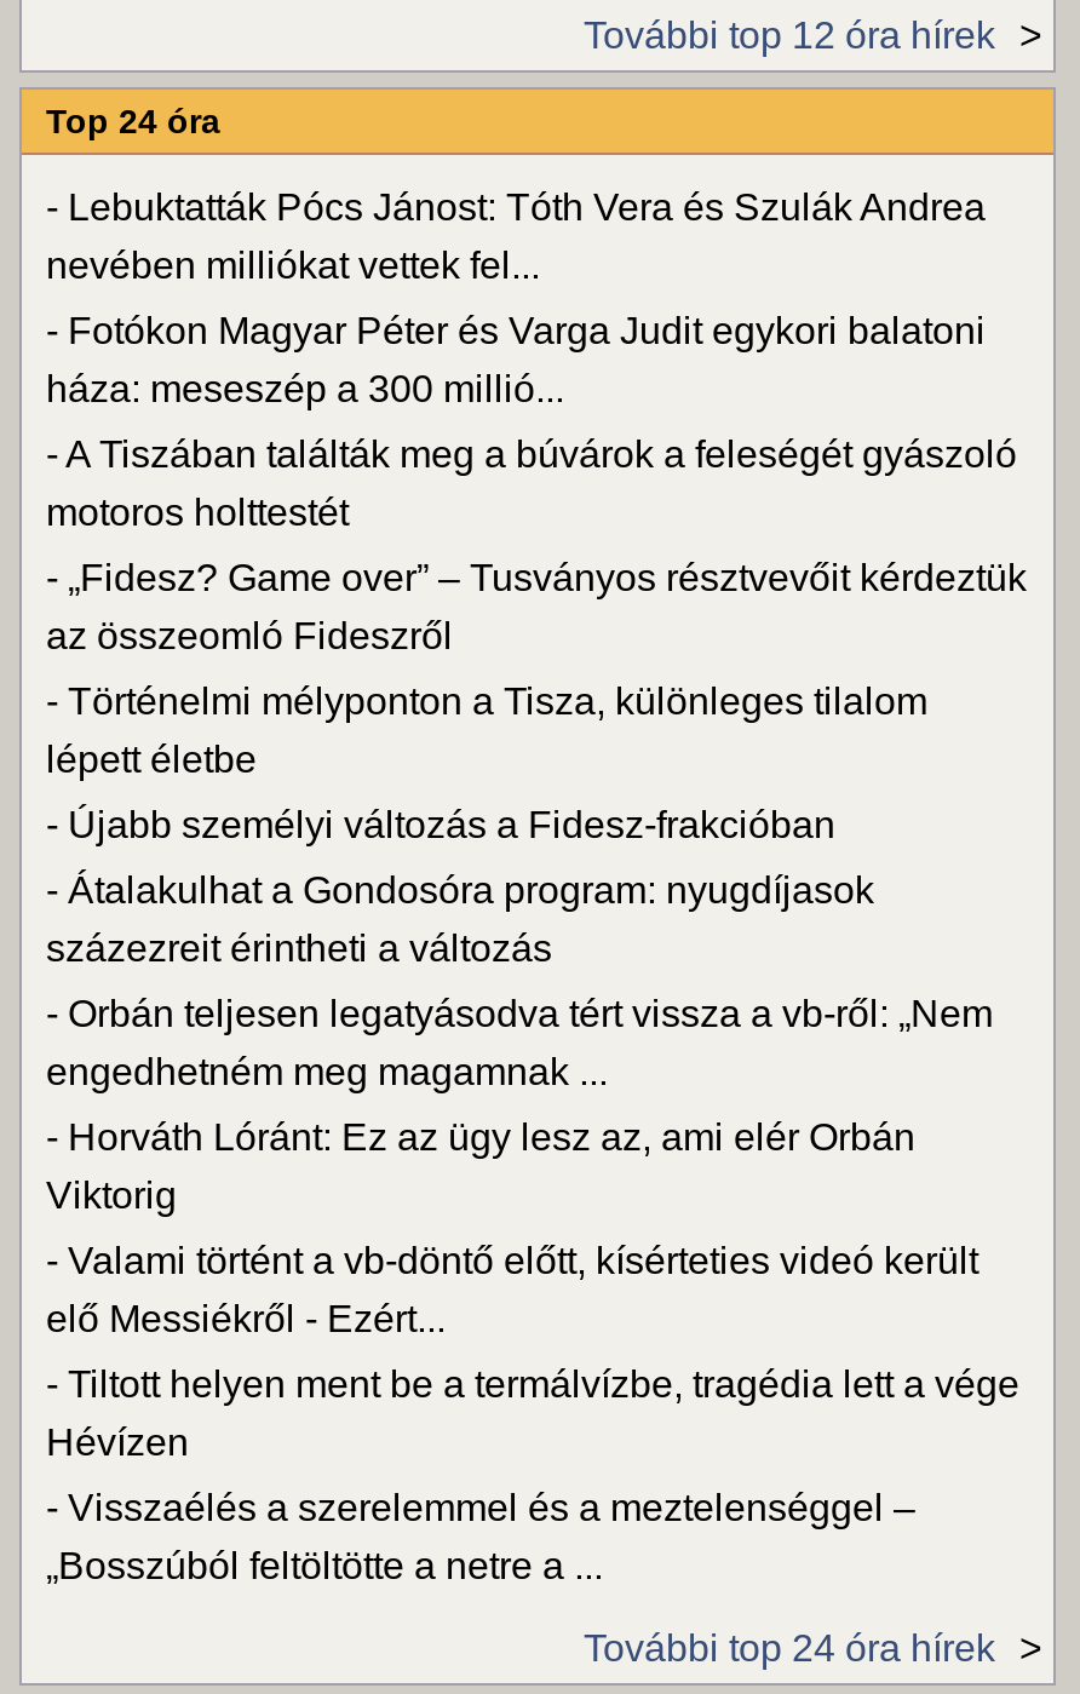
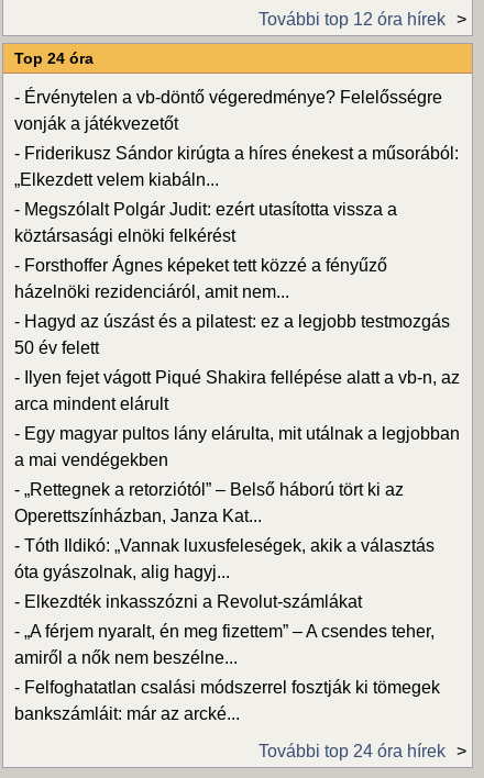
- - Lebuktatták Pócs Jánost: Tóth Vera és Szulák Andrea
- nevében milliókat vettek fel...
+ - Érvénytelen a vb-döntő végeredménye? Felelősségre
+ vonják a játékvezetőt

- - Fotókon Magyar Péter és Varga Judit egykori balatoni
- háza: meseszép a 300 millió...
+ - Friderikusz Sándor kirúgta a híres énekest a műsorából:
+ „Elkezdett velem kiabáln...

- - A Tiszában találták meg a búvárok a feleségét gyászoló
- motoros holttestét
+ - Megszólalt Polgár Judit: ezért utasította vissza a
+ köztársasági elnöki felkérést

- - „Fidesz? Game over” – Tusványos résztvevőit kérdeztük
- az összeomló Fideszről
+ - Forsthoffer Ágnes képeket tett közzé a fényűző
+ házelnöki rezidenciáról, amit nem...

- - Történelmi mélyponton a Tisza, különleges tilalom
- lépett életbe
+ - Hagyd az úszást és a pilatest: ez a legjobb testmozgás
+ 50 év felett

- - Újabb személyi változás a Fidesz-frakcióban
+ - Ilyen fejet vágott Piqué Shakira fellépése alatt a vb-n, az
+ arca mindent elárult

- - Átalakulhat a Gondosóra program: nyugdíjasok
- százezreit érintheti a változás
+ - Egy magyar pultos lány elárulta, mit utálnak a legjobban
+ a mai vendégekben

- - Orbán teljesen legatyásodva tért vissza a vb-ről: „Nem
- engedhetném meg magamnak ...
+ - „Rettegnek a retorziótól” – Belső háború tört ki az
+ Operettszínházban, Janza Kat...

- - Horváth Lóránt: Ez az ügy lesz az, ami elér Orbán
- Viktorig
+ - Tóth Ildikó: „Vannak luxusfeleségek, akik a választás
+ óta gyászolnak, alig hagyj...

- - Valami történt a vb-döntő előtt, kísérteties videó került
- elő Messiékről - Ezért...
+ - Elkezdték inkasszózni a Revolut-számlákat

- - Tiltott helyen ment be a termálvízbe, tragédia lett a vége
- Hévízen
+ - „A férjem nyaralt, én meg fizettem” – A csendes teher,
+ amiről a nők nem beszélne...

- - Visszaélés a szerelemmel és a meztelenséggel –
- „Bosszúból feltöltötte a netre a ...
+ - Felfoghatatlan csalási módszerrel fosztják ki tömegek
+ bankszámláit: már az arcké...
